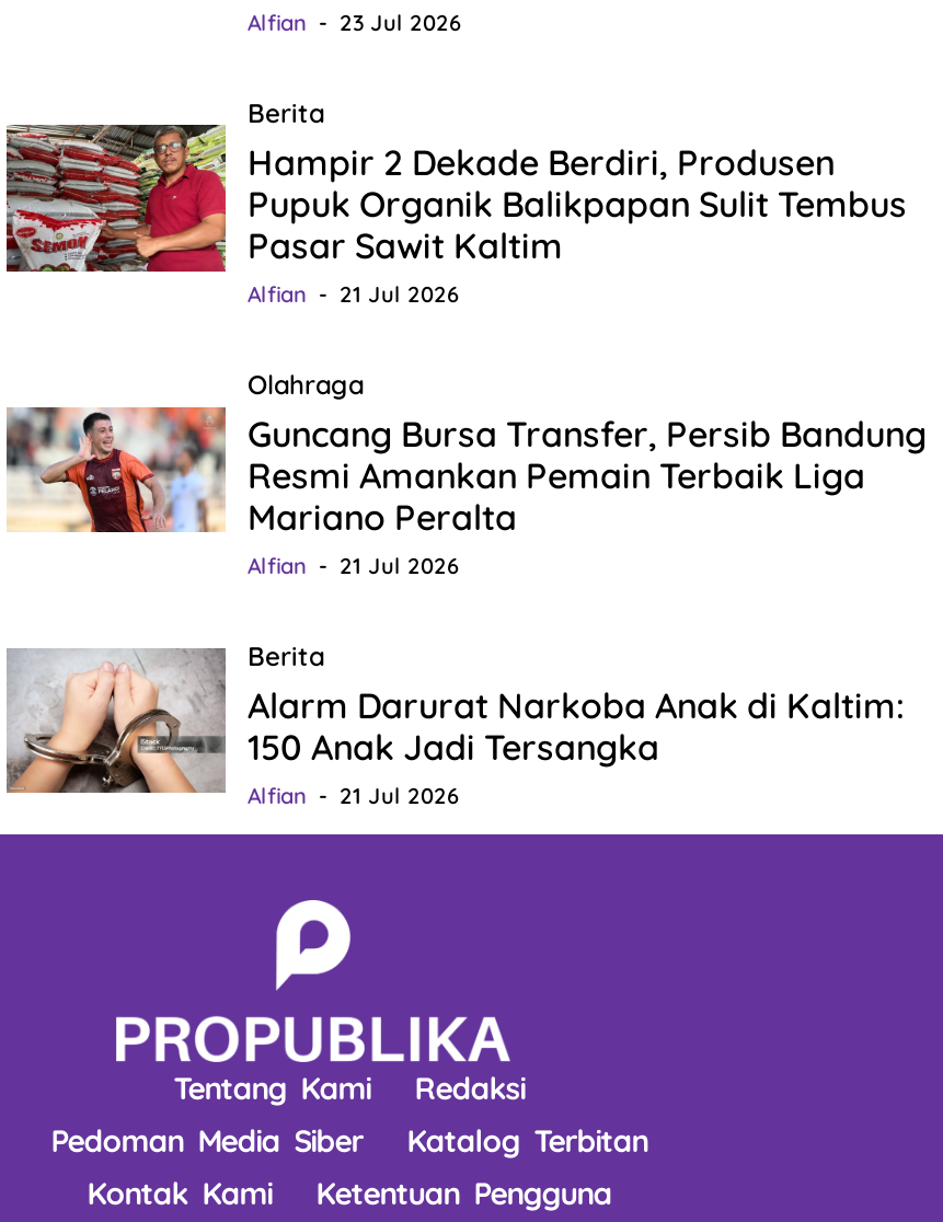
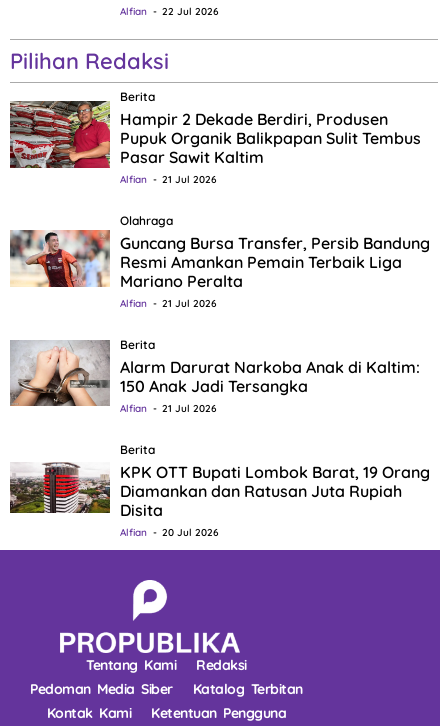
- 23 Jul 2026
+ 22 Jul 2026
+ Pilihan Redaksi

+ [image]
+ Berita
+ KPK OTT Bupati Lombok Barat, 19 Orang
+ Diamankan dan Ratusan Juta Rupiah
+ Disita
+ Alfian
+ 20 Jul 2026
